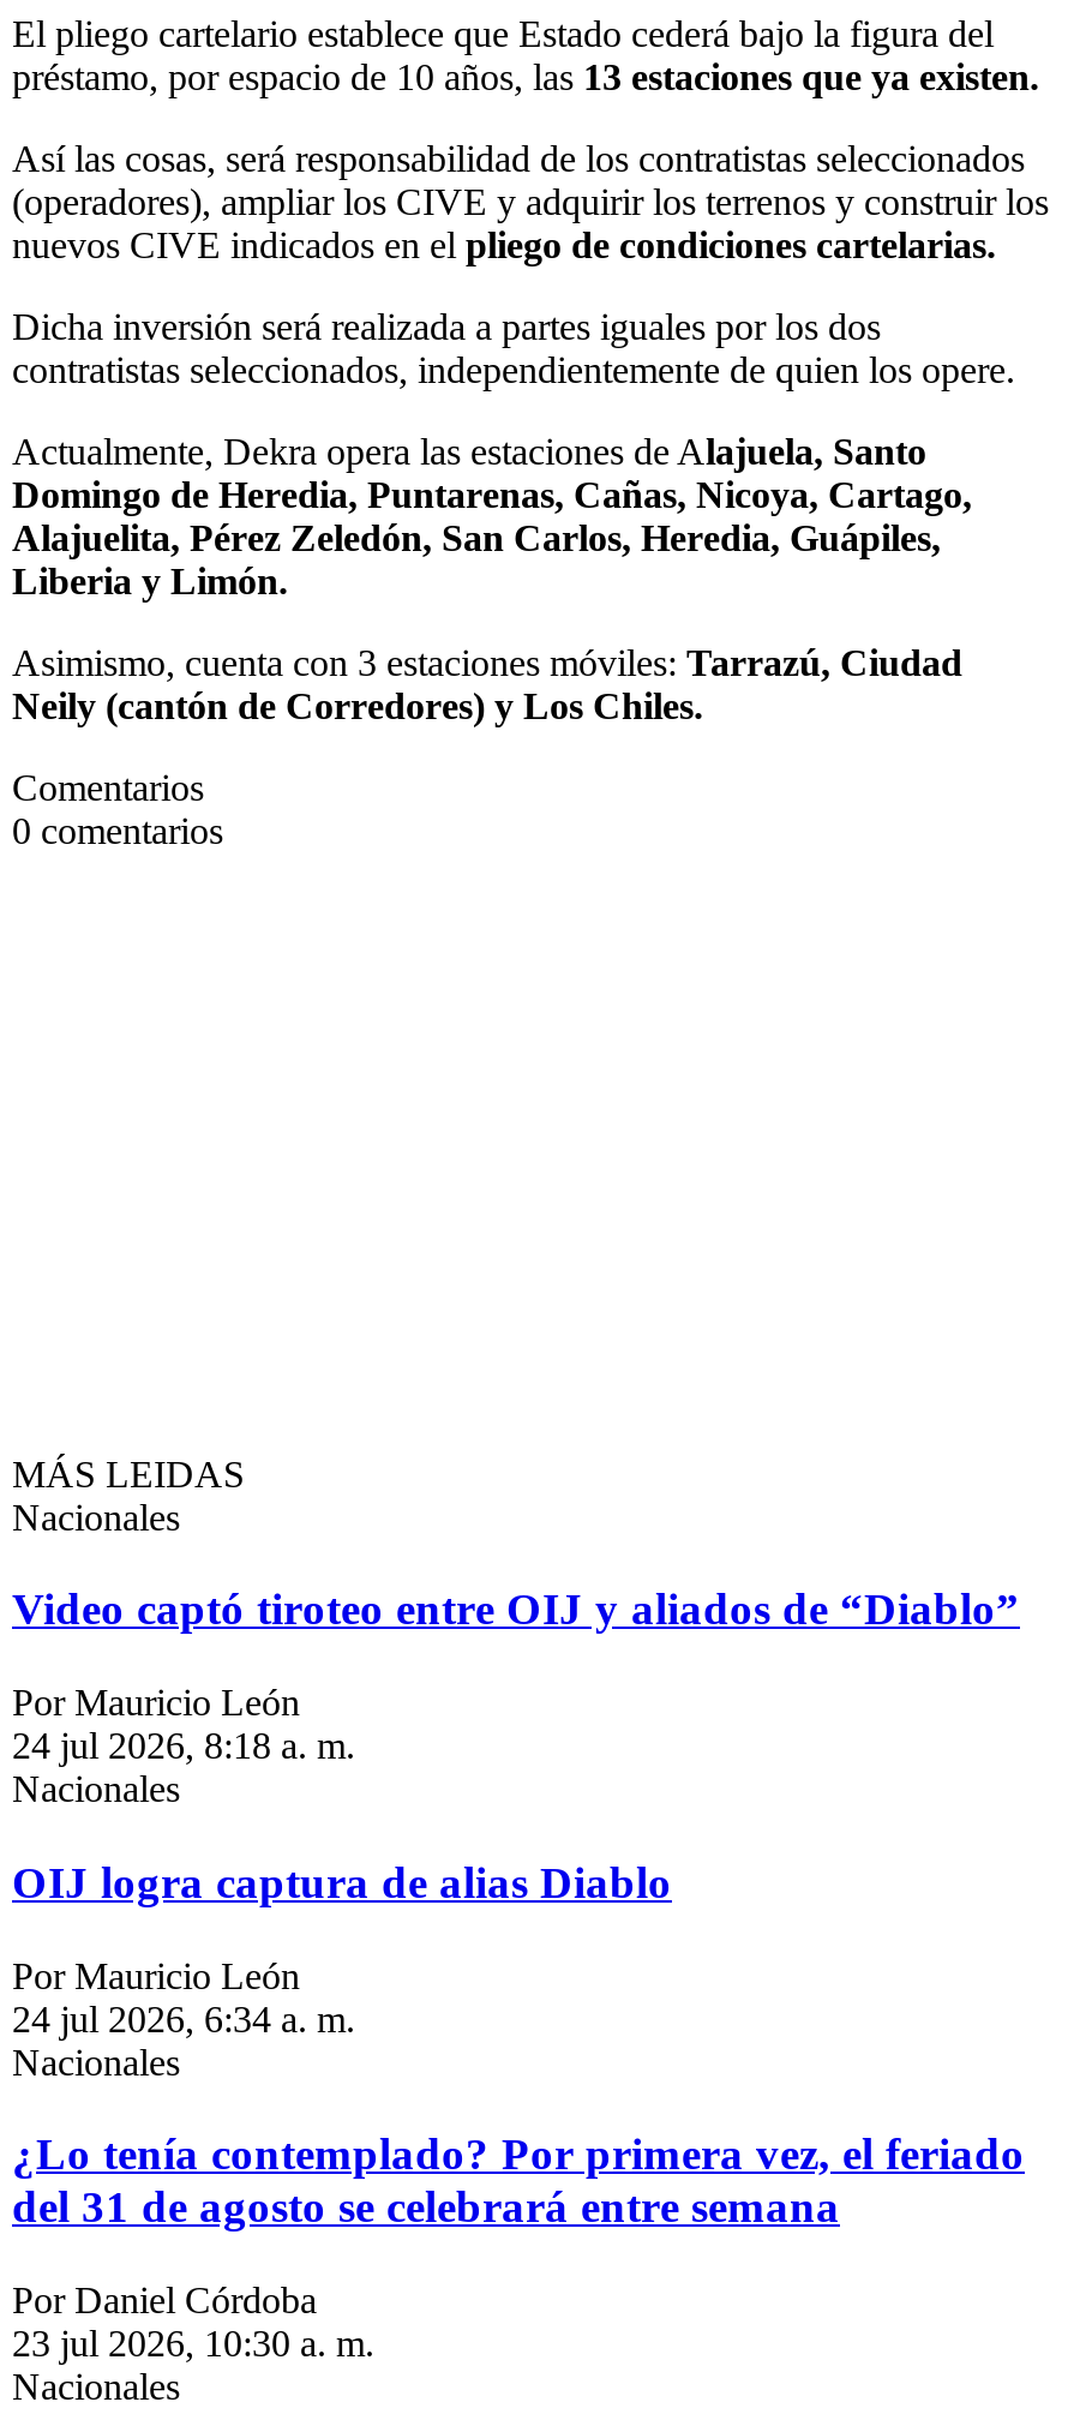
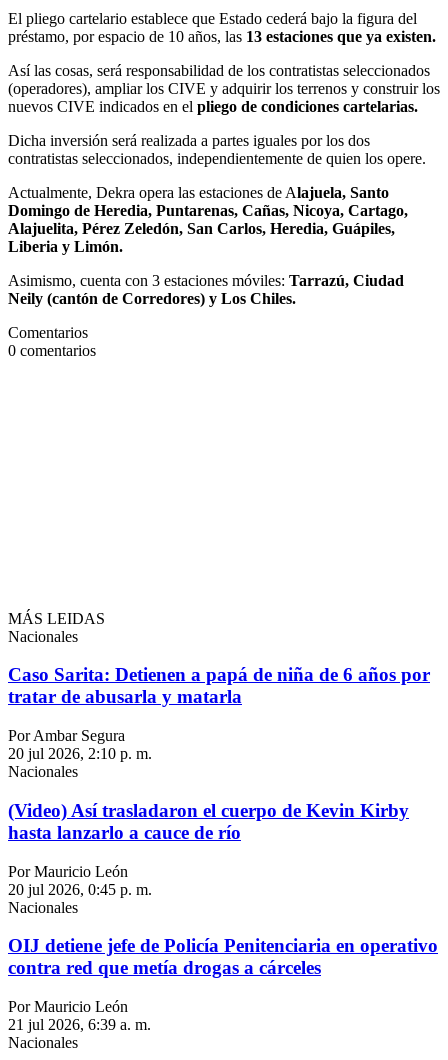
- Video captó tiroteo entre OIJ y aliados de “Diablo”
+ Caso Sarita: Detienen a papá de niña de 6 años por
+ tratar de abusarla y matarla

- Por Mauricio León
- 24 jul 2026, 8:18 a. m.
+ Por Ambar Segura
+ 20 jul 2026, 2:10 p. m.

- OIJ logra captura de alias Diablo
+ (Video) Así trasladaron el cuerpo de Kevin Kirby
+ hasta lanzarlo a cauce de río

- 24 jul 2026, 6:34 a. m.
+ 20 jul 2026, 0:45 p. m.

- ¿Lo tenía contemplado? Por primera vez, el feriado
- del 31 de agosto se celebrará entre semana
+ OIJ detiene jefe de Policía Penitenciaria en operativo
+ contra red que metía drogas a cárceles

- Por Daniel Córdoba
- 23 jul 2026, 10:30 a. m.
+ Por Mauricio León
+ 21 jul 2026, 6:39 a. m.
